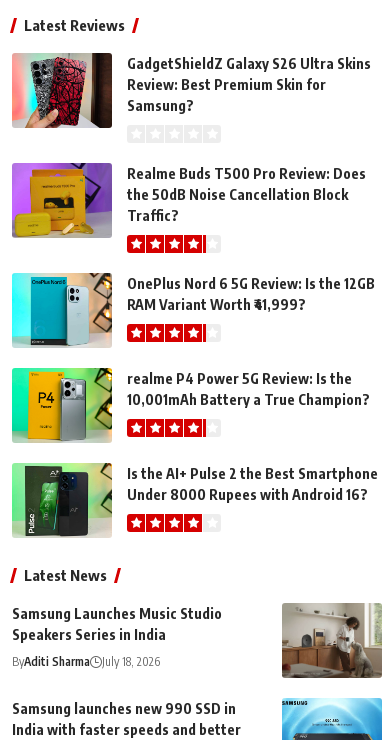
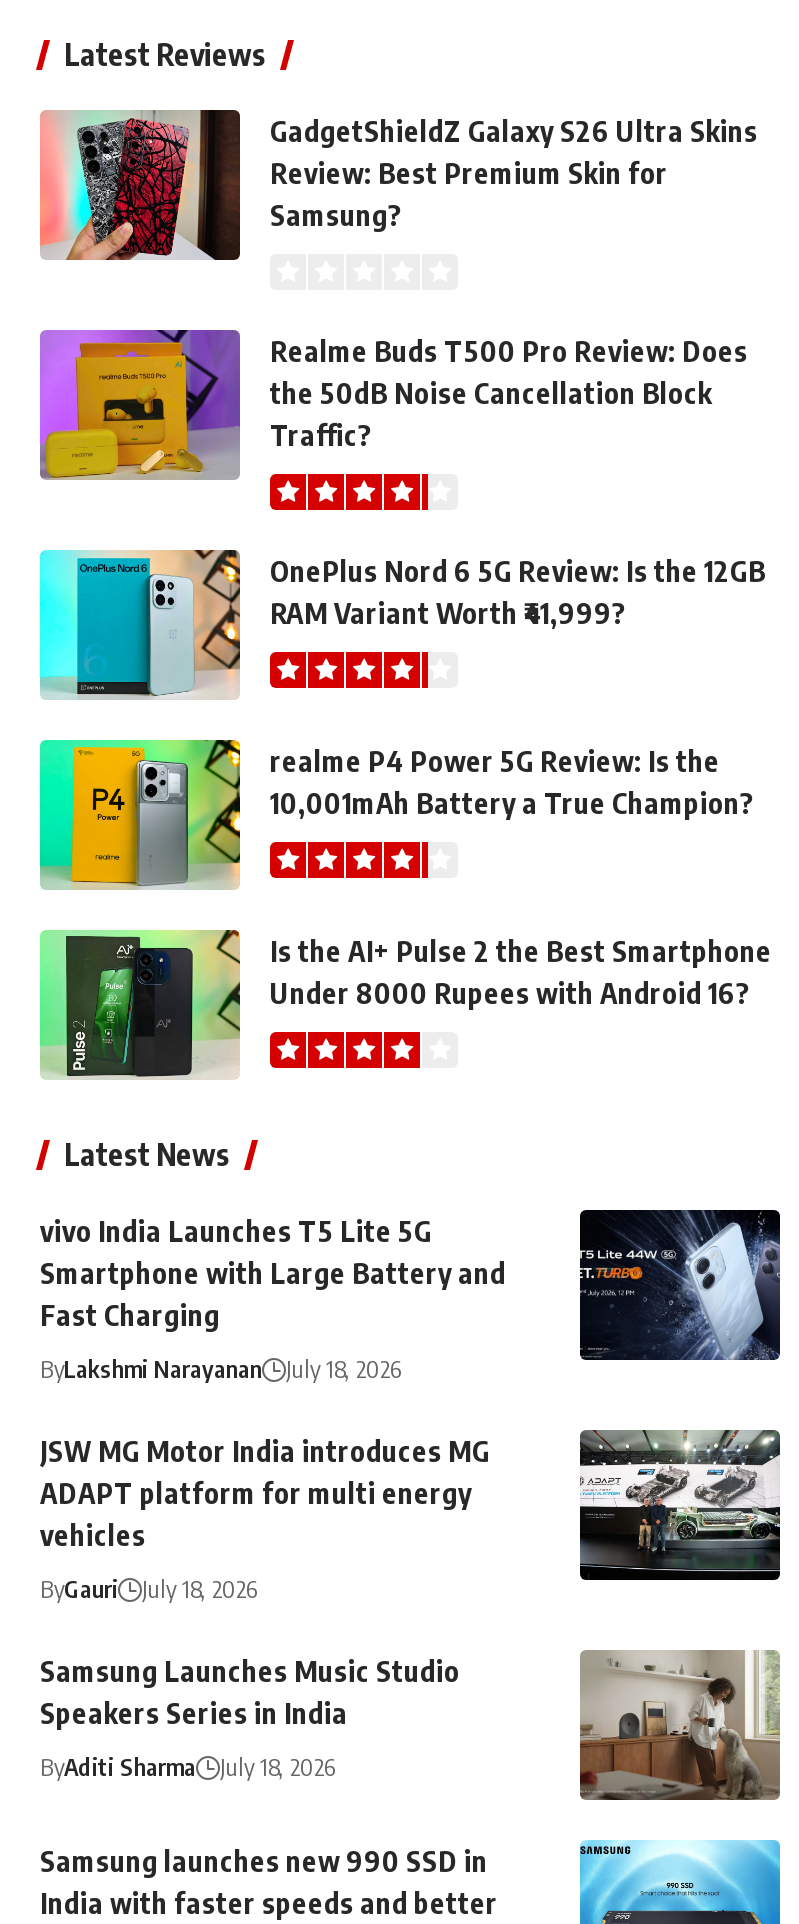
+ [image]
+ vivo India Launches T5 Lite 5G
+ Smartphone with Large Battery and
+ Fast Charging
+ ByLakshmi Narayanan
+ July 18, 2026
+ JSW MG Motor India introduces MG
+ ADAPT platform for multi energy
+ vehicles
+ ByGauri
+ July 18, 2026

+ [image]
